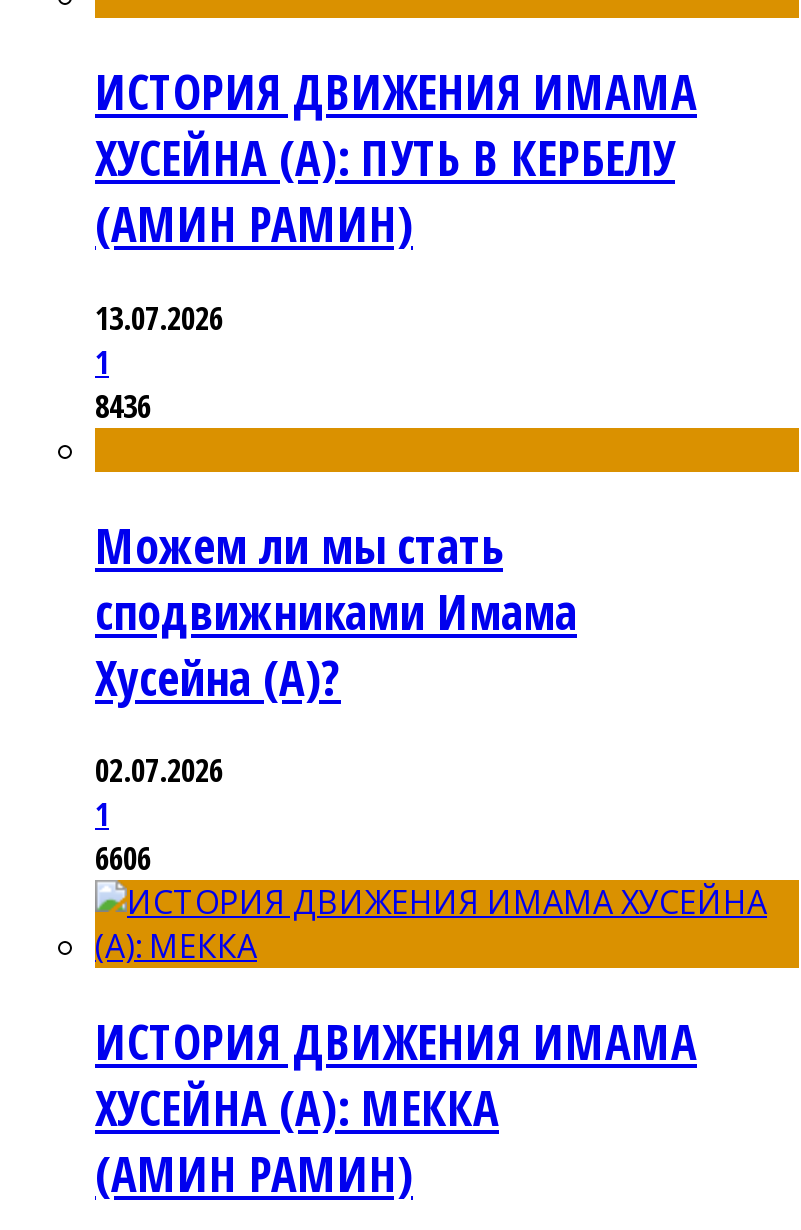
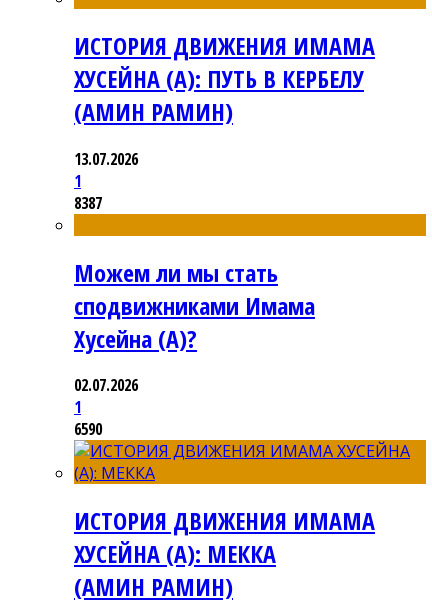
- 8436
+ 8387

- 6606
+ 6590
